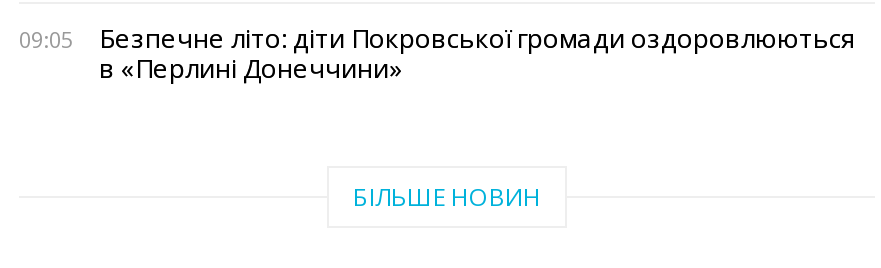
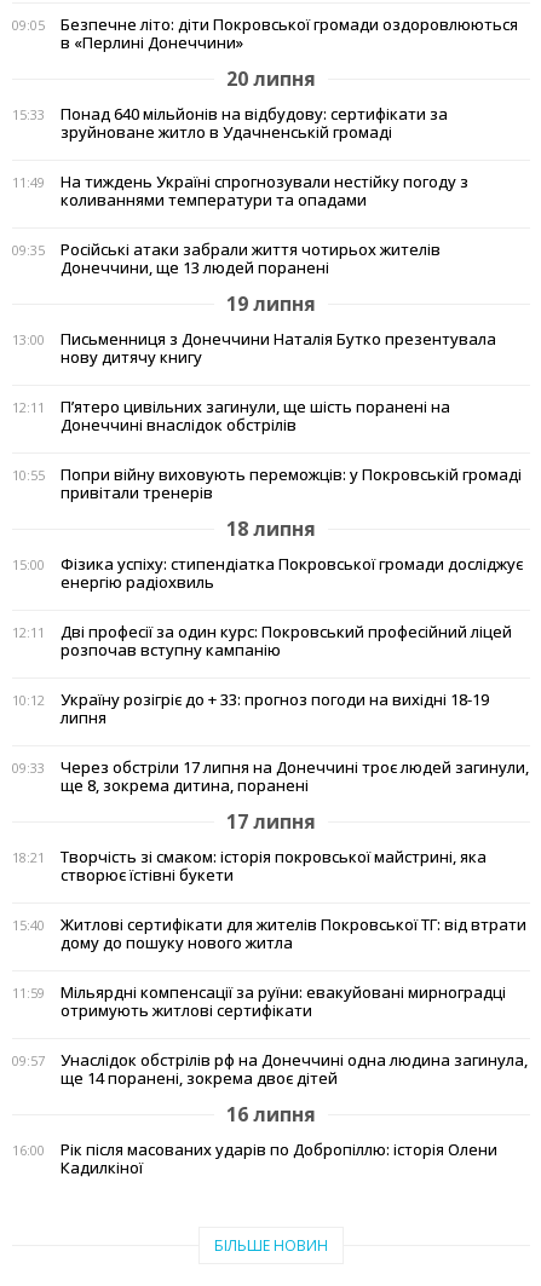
+ 20 липня
+ 15:33
+ Понад 640 мільйонів на відбудову: сертифікати за
+ зруйноване житло в Удачненській громаді
+ 11:49
+ На тиждень Україні спрогнозували нестійку погоду з
+ коливаннями температури та опадами
+ 09:35
+ Російські атаки забрали життя чотирьох жителів
+ Донеччини, ще 13 людей поранені
+ 19 липня
+ 13:00
+ Письменниця з Донеччини Наталія Бутко презентувала
+ нову дитячу книгу
+ 12:11
+ П’ятеро цивільних загинули, ще шість поранені на
+ Донеччині внаслідок обстрілів
+ 10:55
+ Попри війну виховують переможців: у Покровській громаді
+ привітали тренерів
+ 18 липня
+ 15:00
+ Фізика успіху: стипендіатка Покровської громади досліджує
+ енергію радіохвиль
+ 12:11
+ Дві професії за один курс: Покровський професійний ліцей
+ розпочав вступну кампанію
+ 10:12
+ Україну розігріє до + 33: прогноз погоди на вихідні 18-19
+ липня
+ 09:33
+ Через обстріли 17 липня на Донеччині троє людей загинули,
+ ще 8, зокрема дитина, поранені
+ 17 липня
+ 18:21
+ Творчість зі смаком: історія покровської майстрині, яка
+ створює їстівні букети
+ 15:40
+ Житлові сертифікати для жителів Покровської ТГ: від втрати
+ дому до пошуку нового житла
+ 11:59
+ Мільярдні компенсації за руїни: евакуйовані мирноградці
+ отримують житлові сертифікати
+ 09:57
+ Унаслідок обстрілів рф на Донеччині одна людина загинула,
+ ще 14 поранені, зокрема двоє дітей
+ 16 липня
+ 16:00
+ Рік після масованих ударів по Добропіллю: історія Олени
+ Кадилкіної
